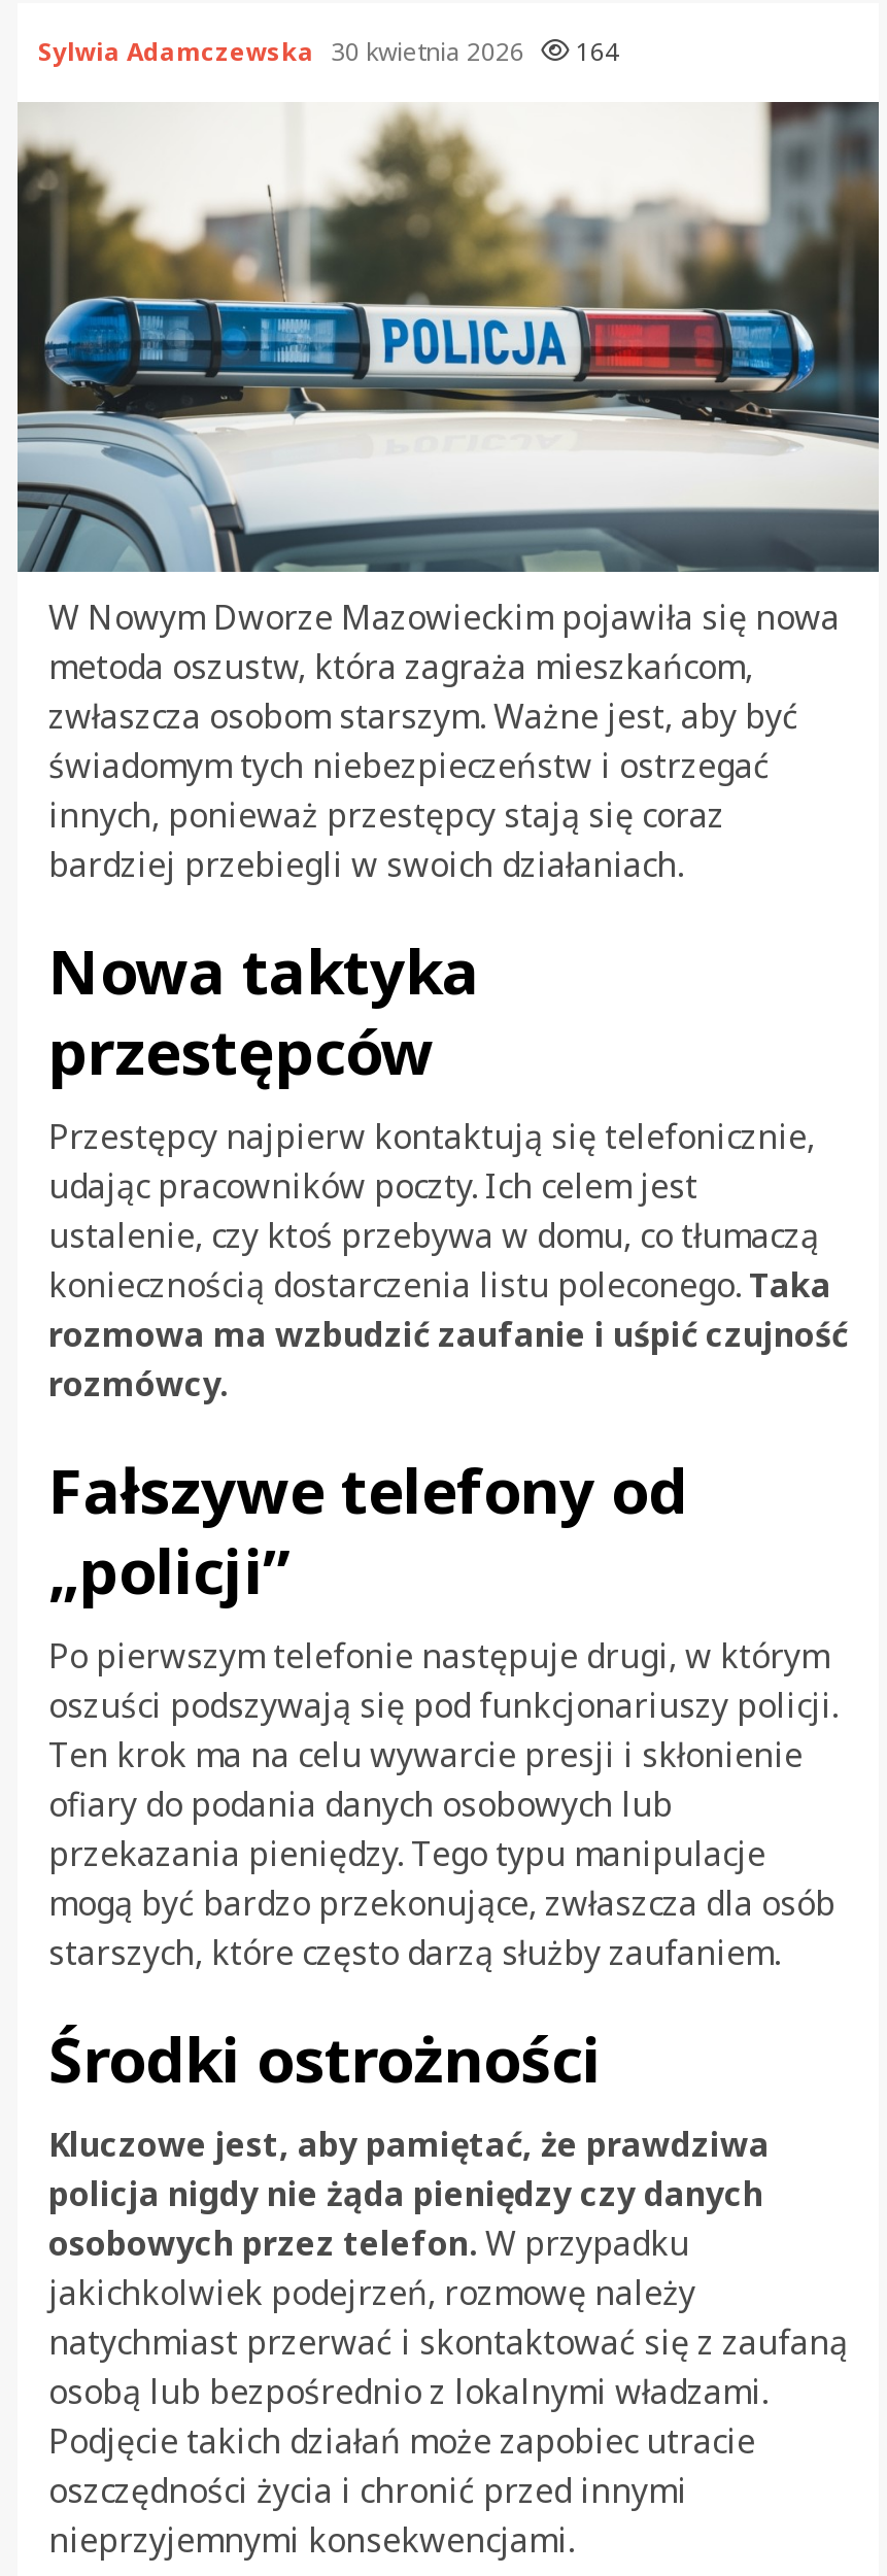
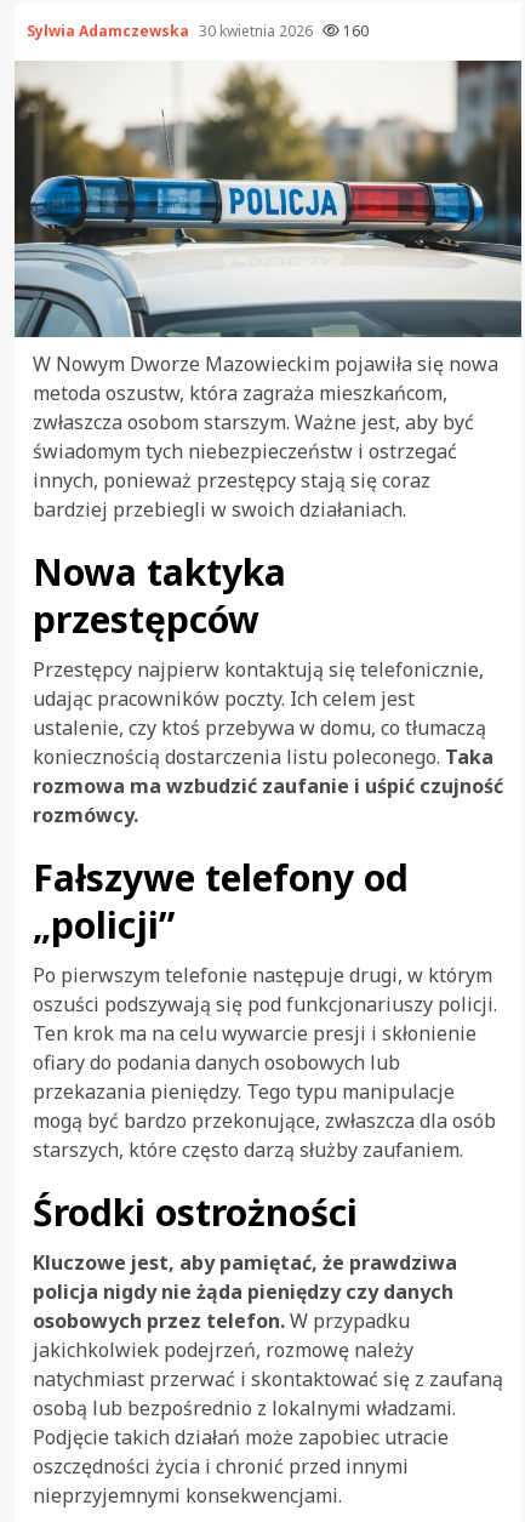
- Sylwia Adamczewska 30 kwietnia 2026 164
+ Sylwia Adamczewska 30 kwietnia 2026 160
